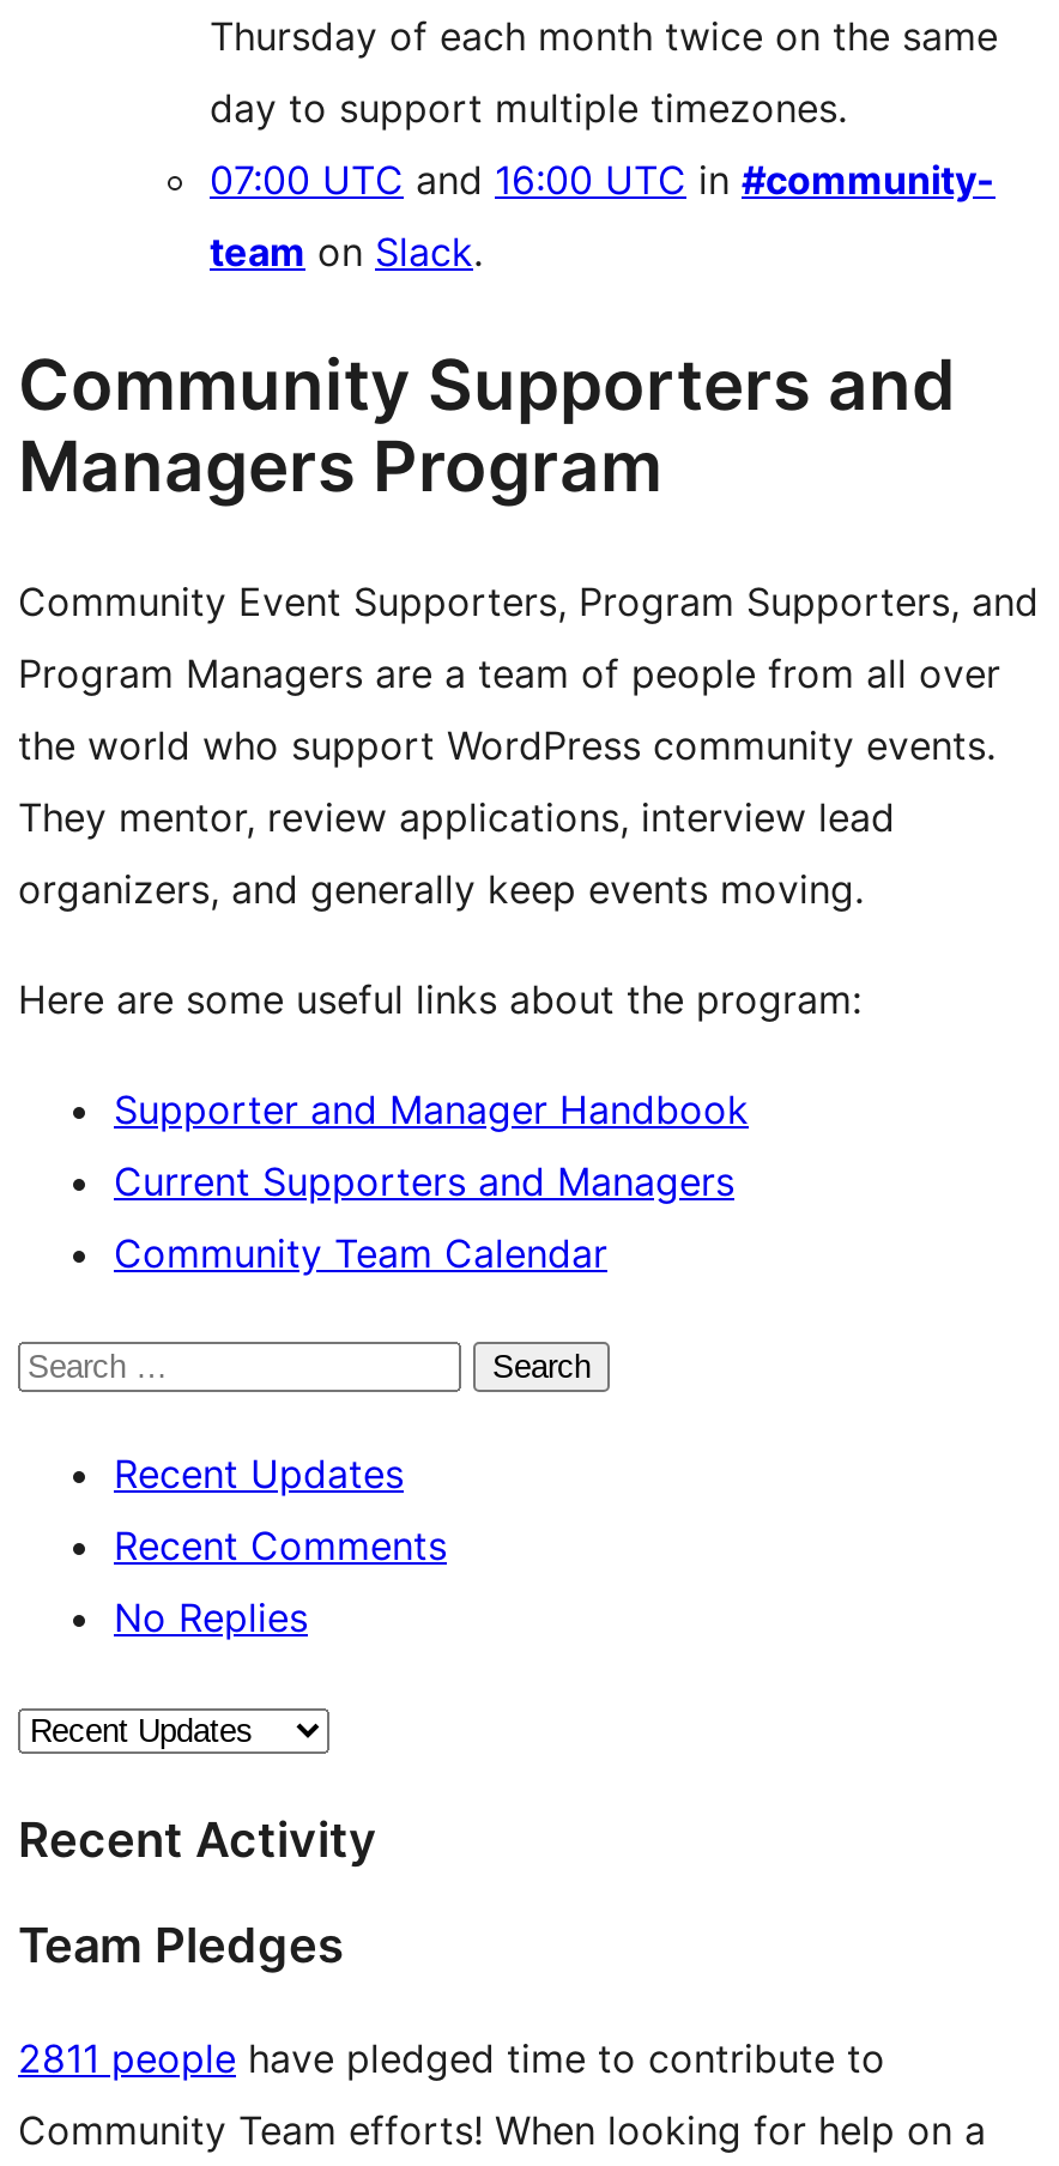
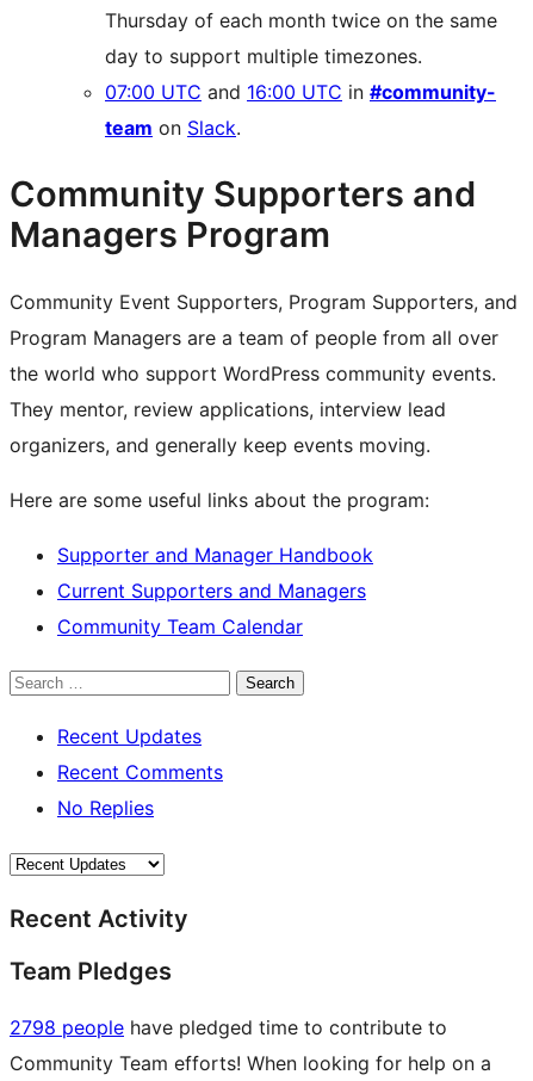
- 2811 people have pledged time to contribute to
+ 2798 people have pledged time to contribute to
